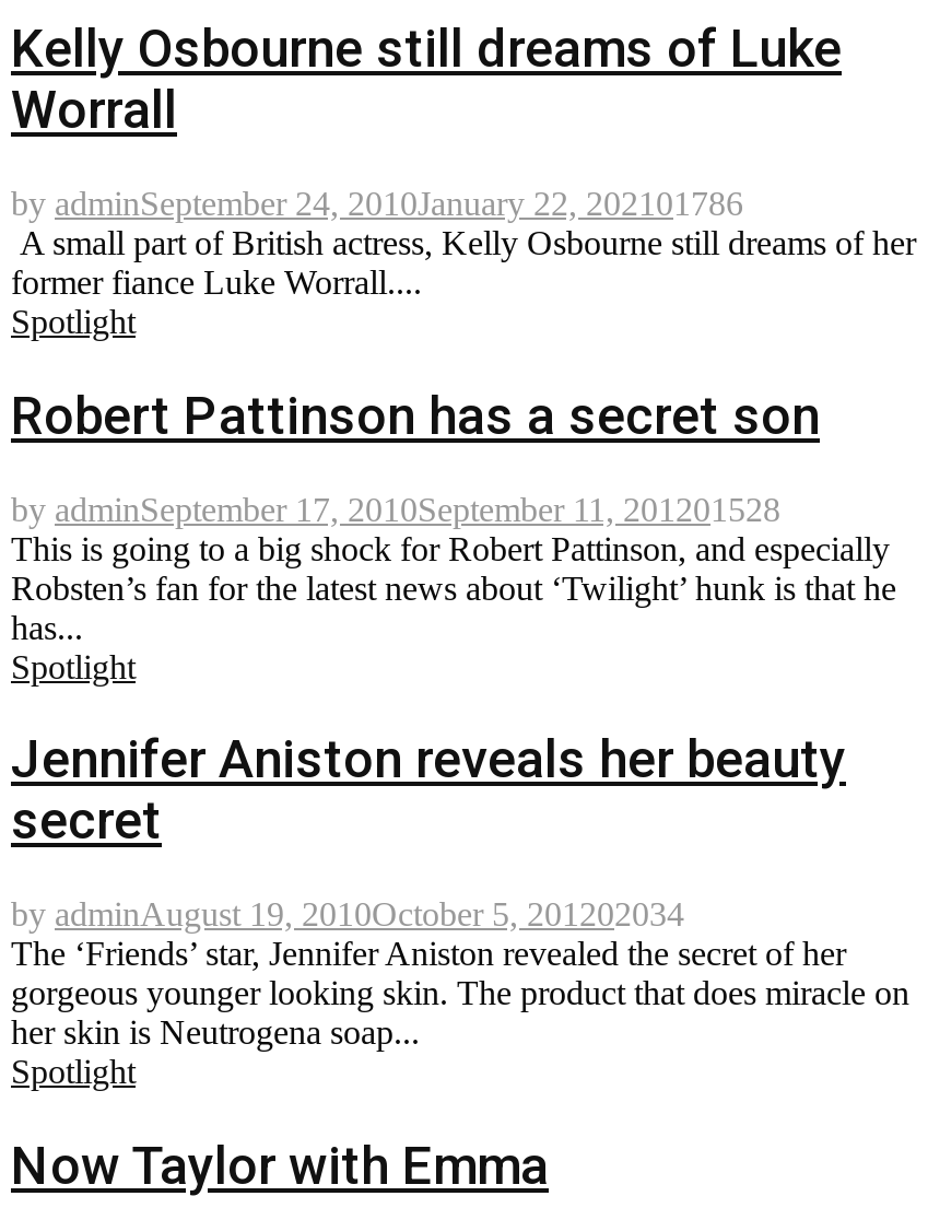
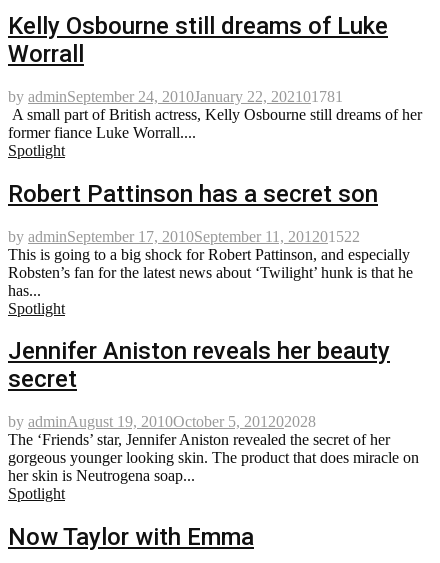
- by adminSeptember 24, 2010January 22, 2021 01786
+ by adminSeptember 24, 2010January 22, 2021 01781

- by adminSeptember 17, 2010September 11, 201201528
+ by adminSeptember 17, 2010September 11, 201201522

- by adminAugust 19, 2010October 5, 201202034
+ by adminAugust 19, 2010October 5, 201202028
